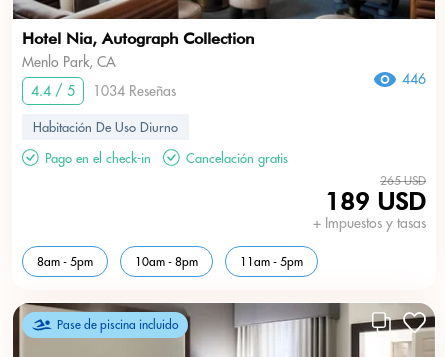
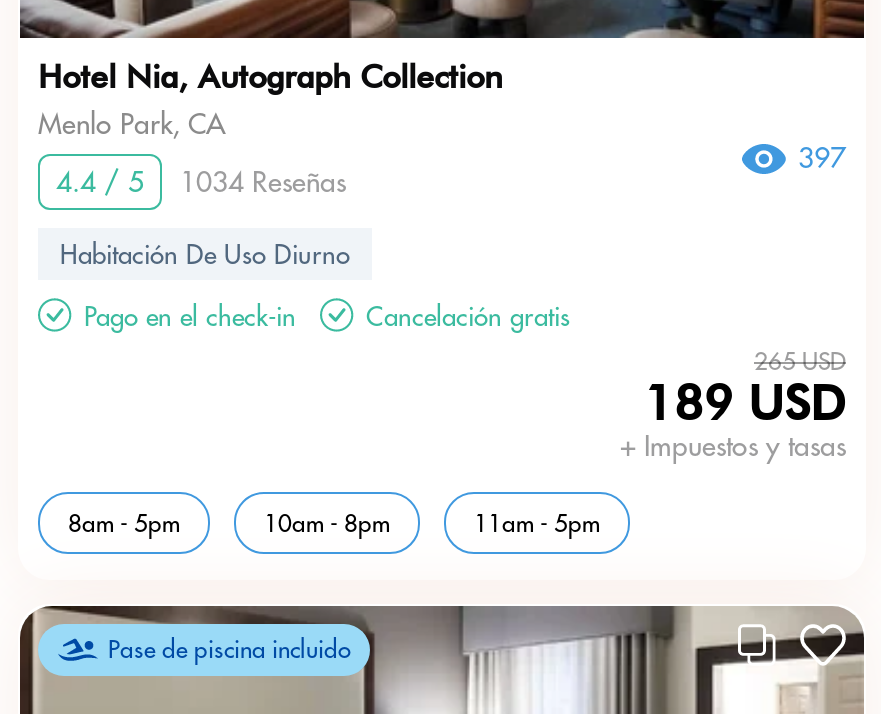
- 446
+ 397
